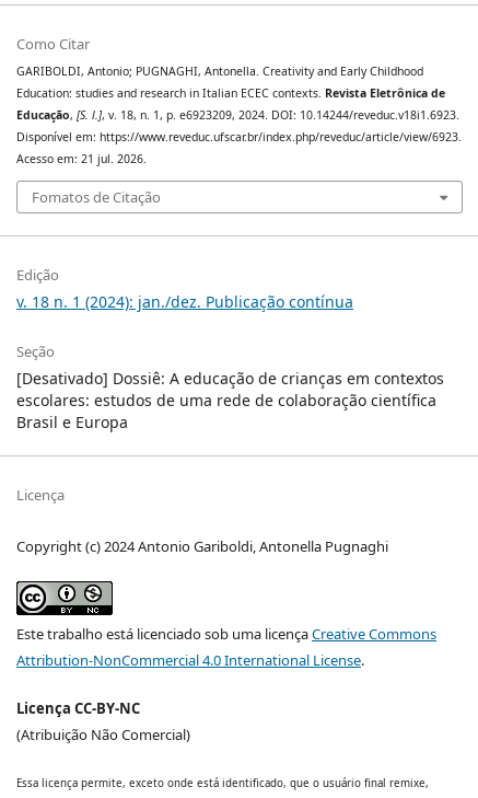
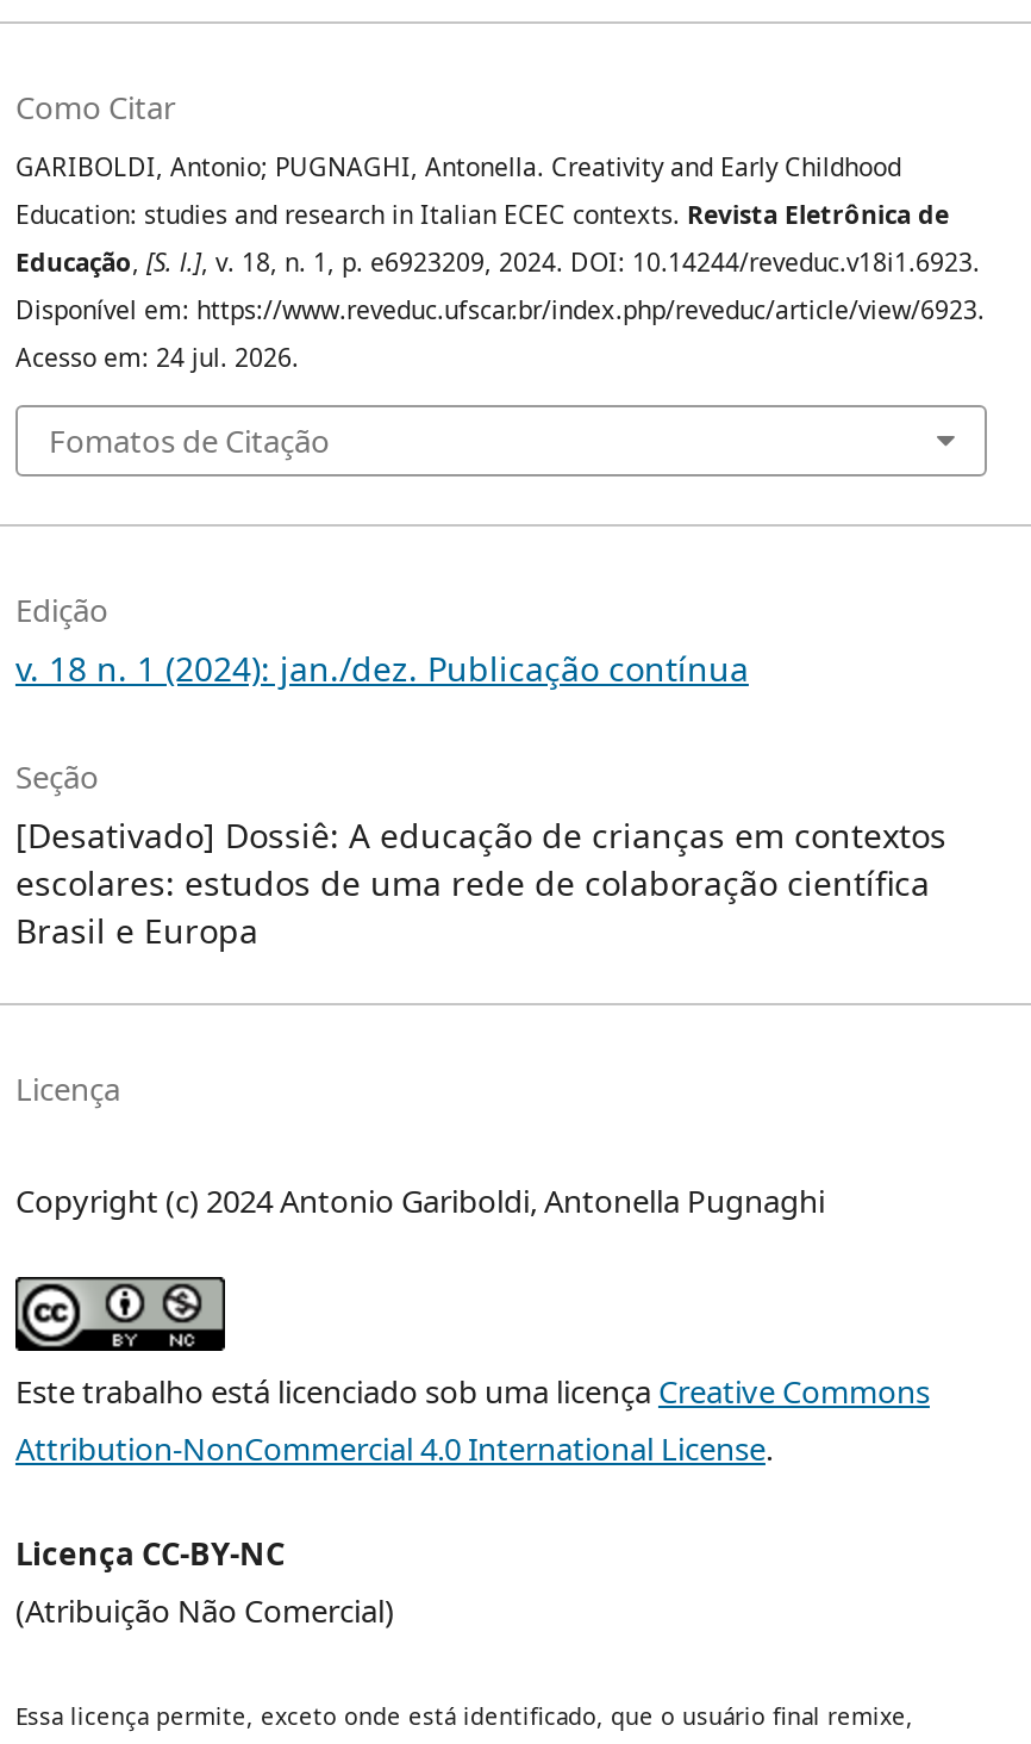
- Acesso em: 21 jul. 2026.
+ Acesso em: 24 jul. 2026.
